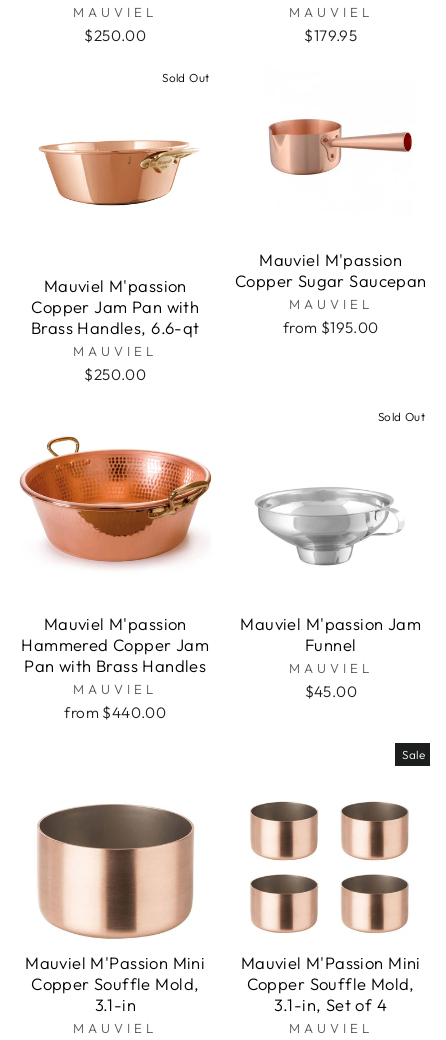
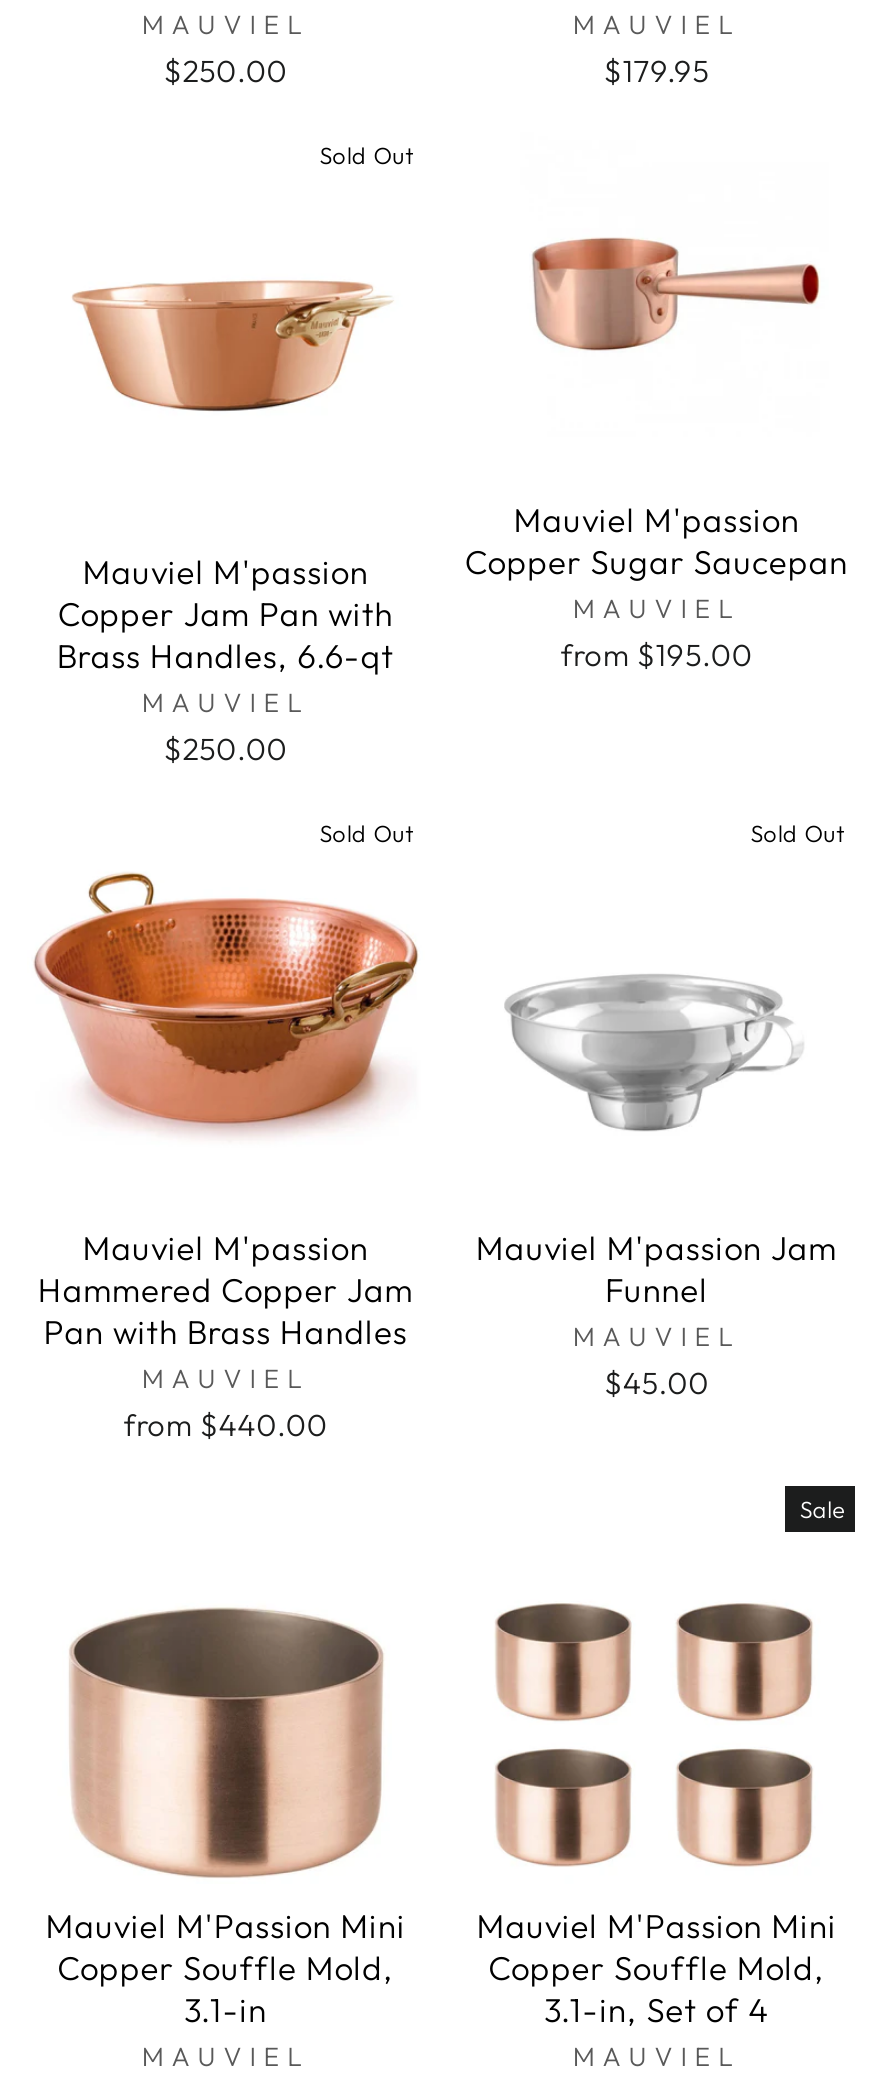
+ Sold Out
